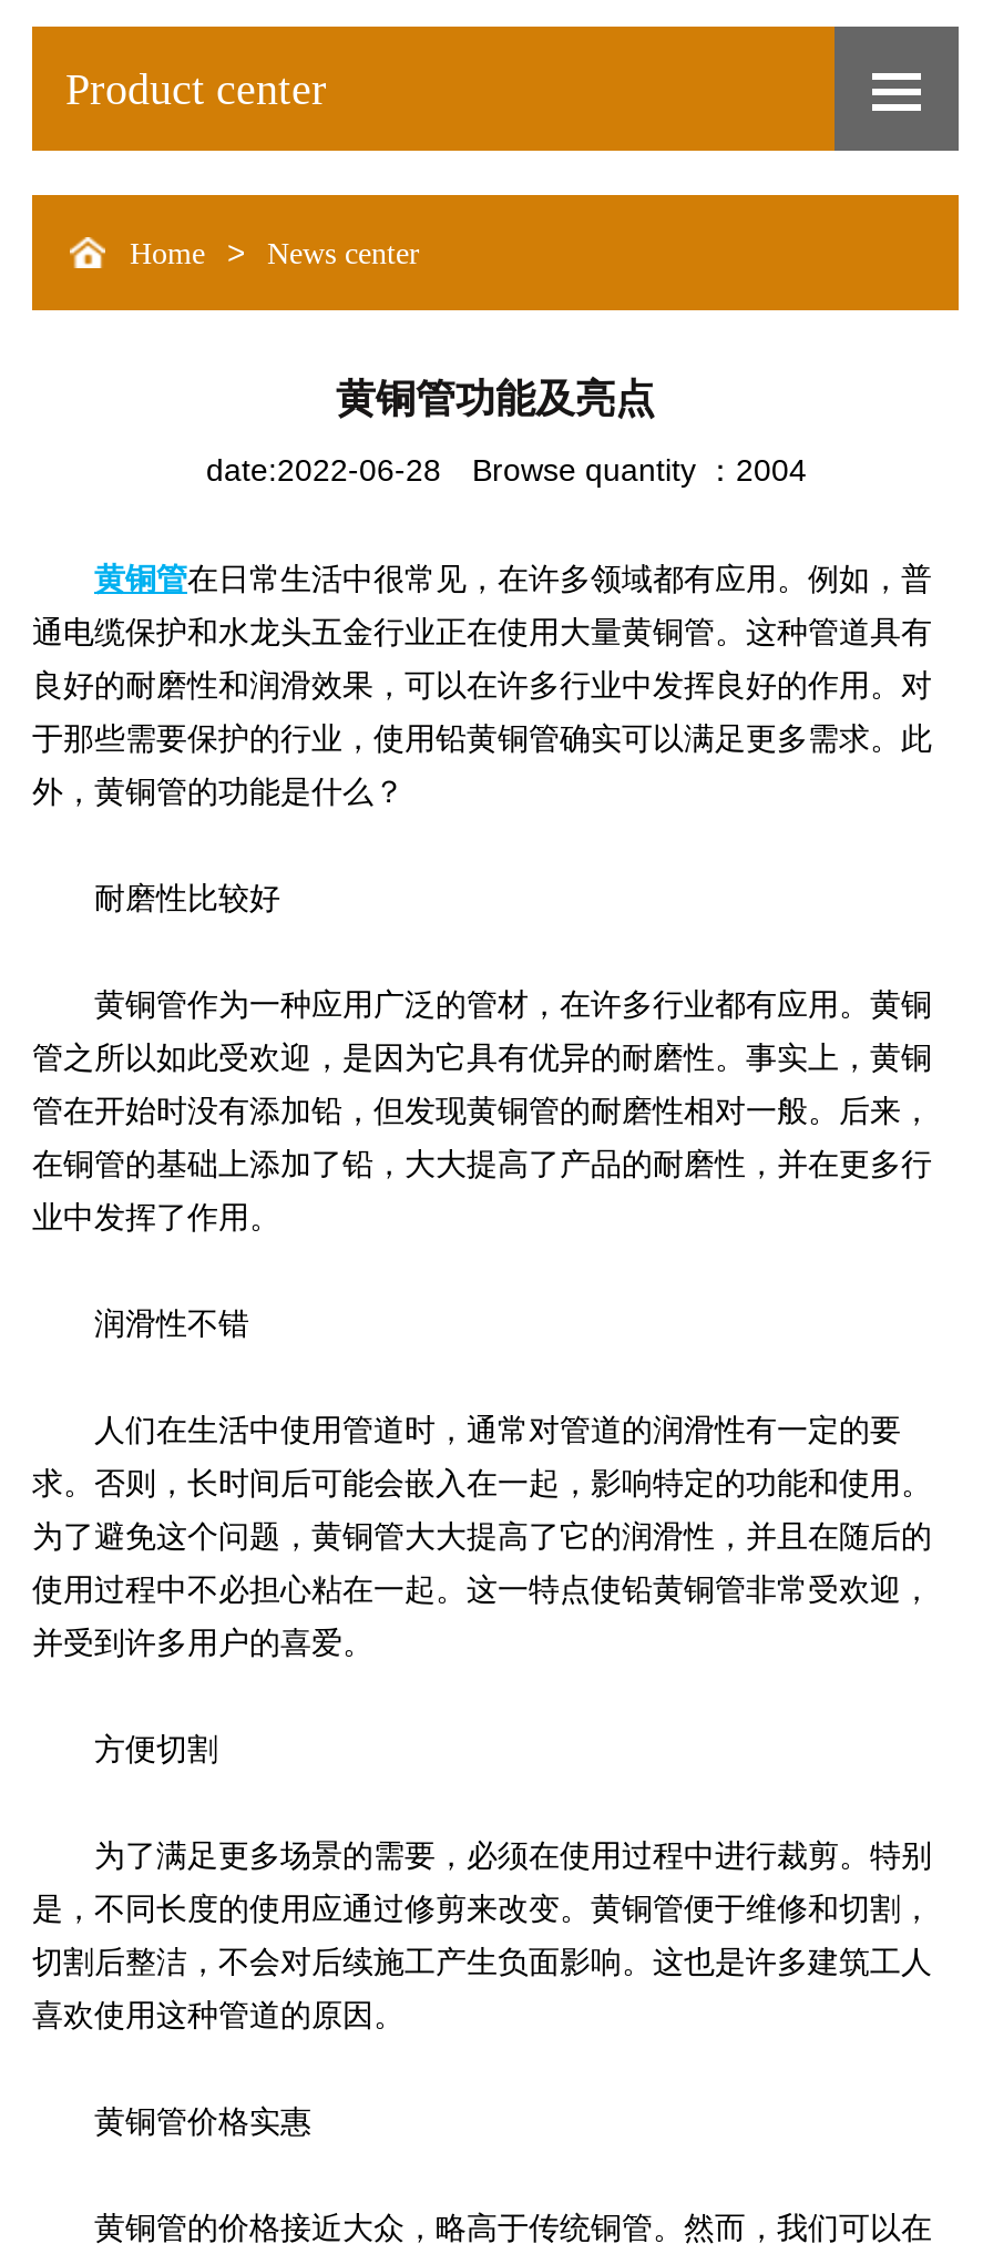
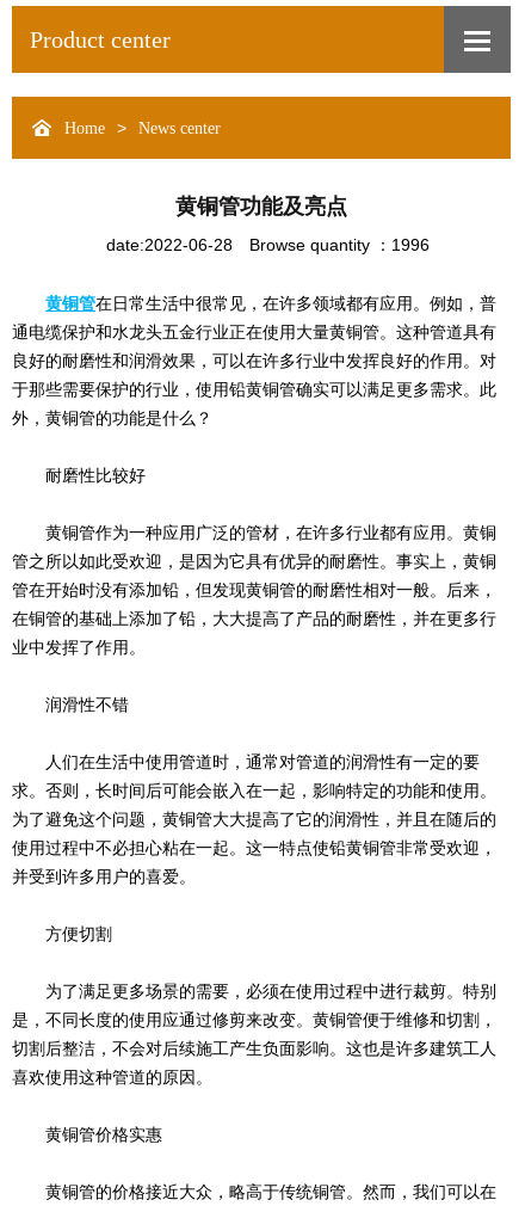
- Browse quantity ：2004
+ Browse quantity ：1996
